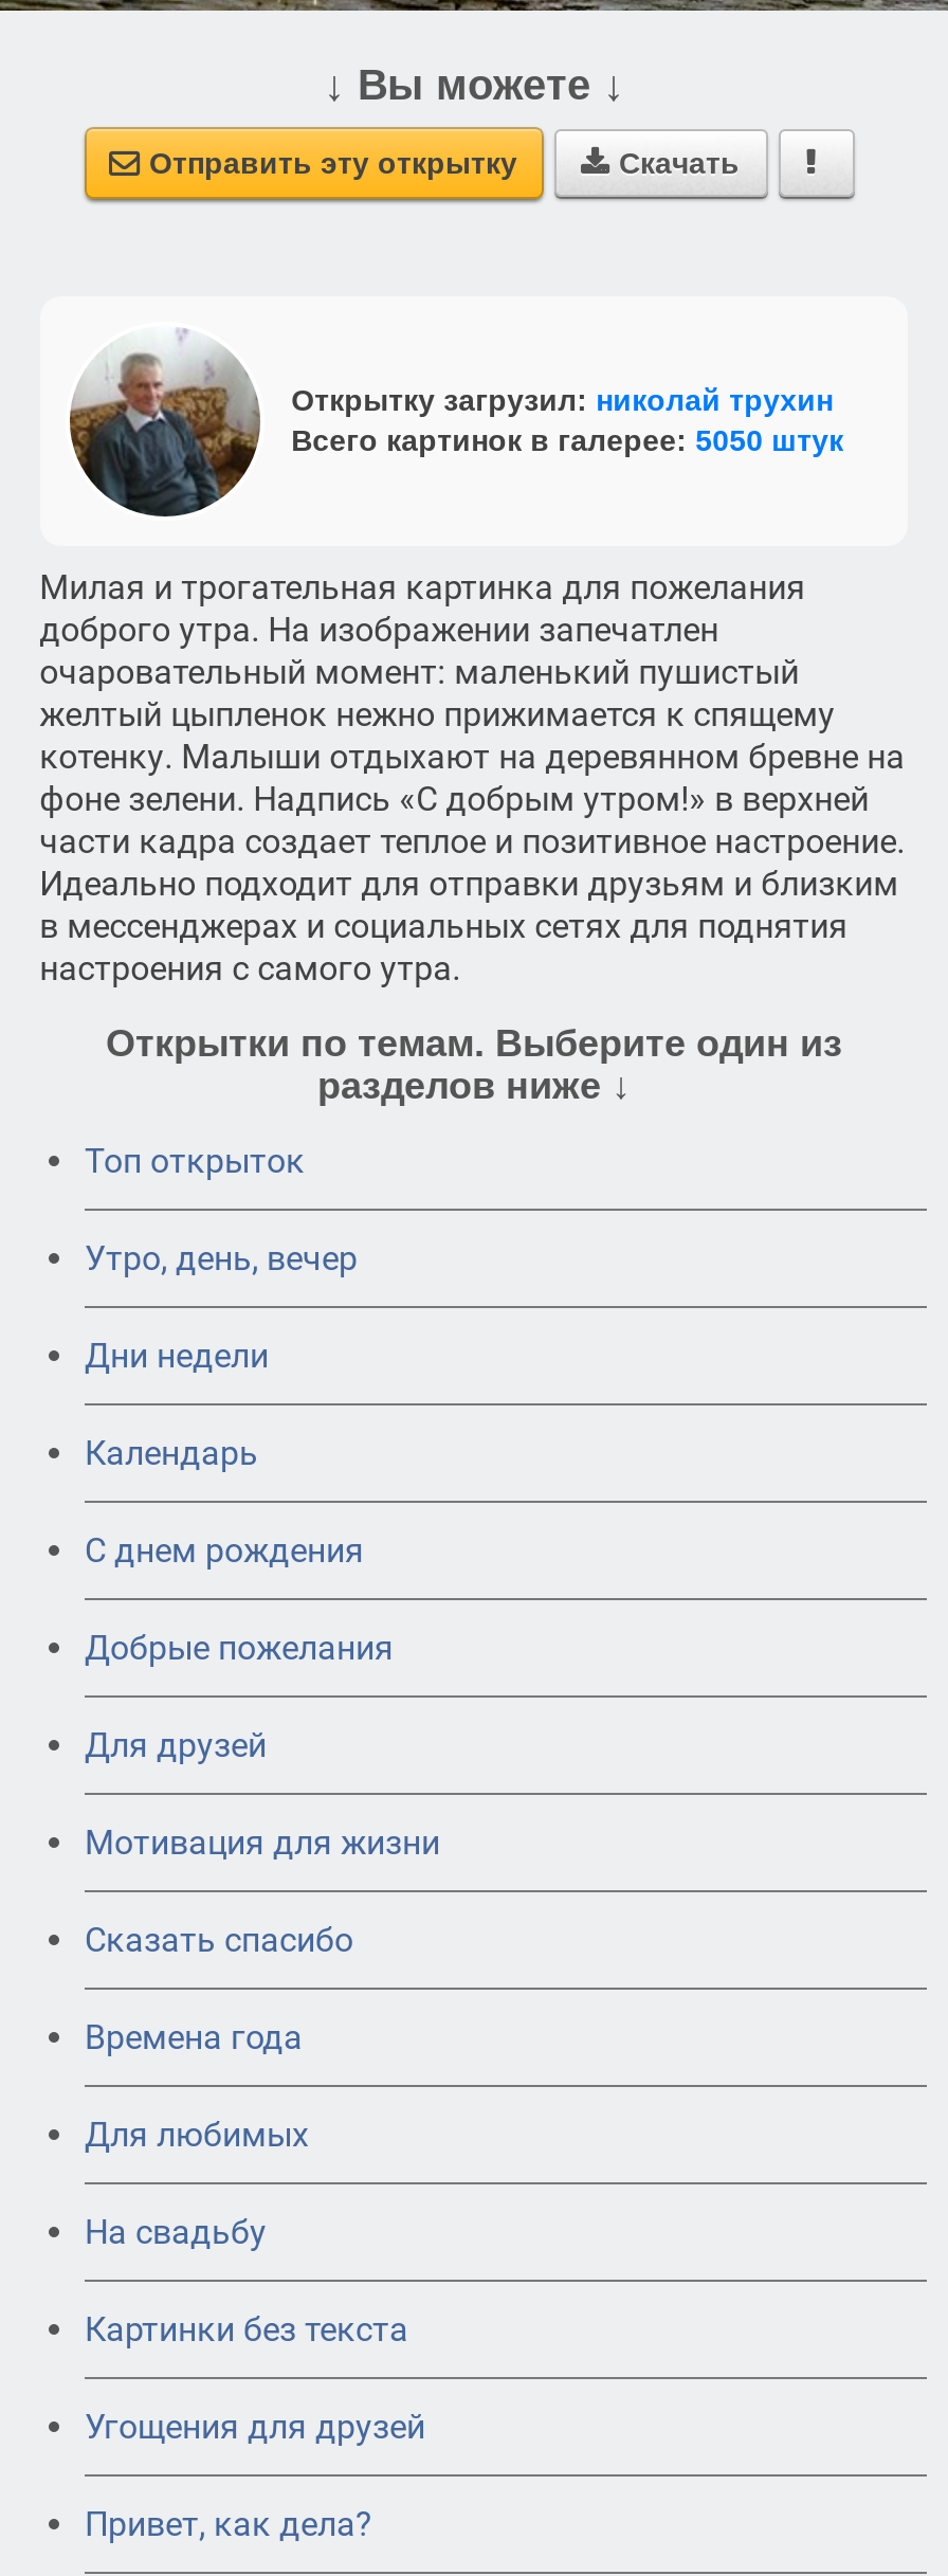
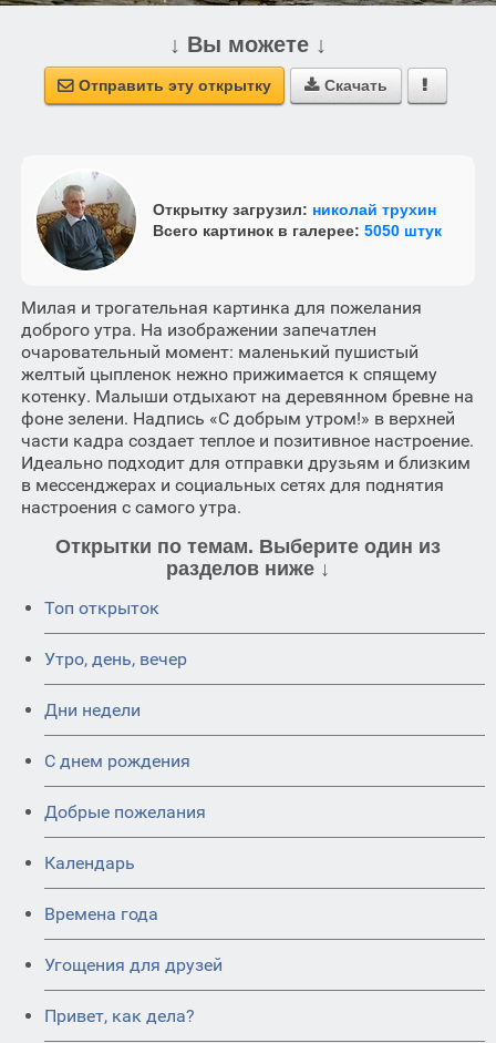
moved down: Календарь

- Для друзей
- Мотивация для жизни
- Сказать спасибо

- Для любимых
- На свадьбу
- Картинки без текста
